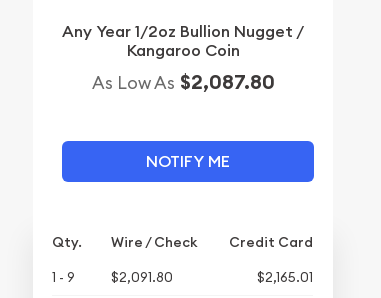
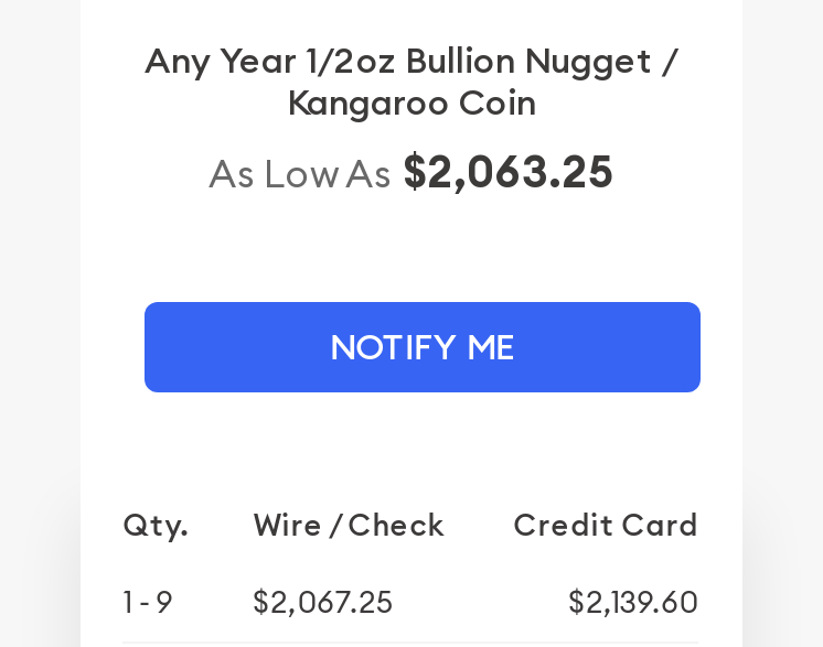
- As Low As $2,087.80
+ As Low As $2,063.25

- 1 - 9 $2,091.80
+ 1 - 9 $2,067.25

- $2,165.01
+ $2,139.60
